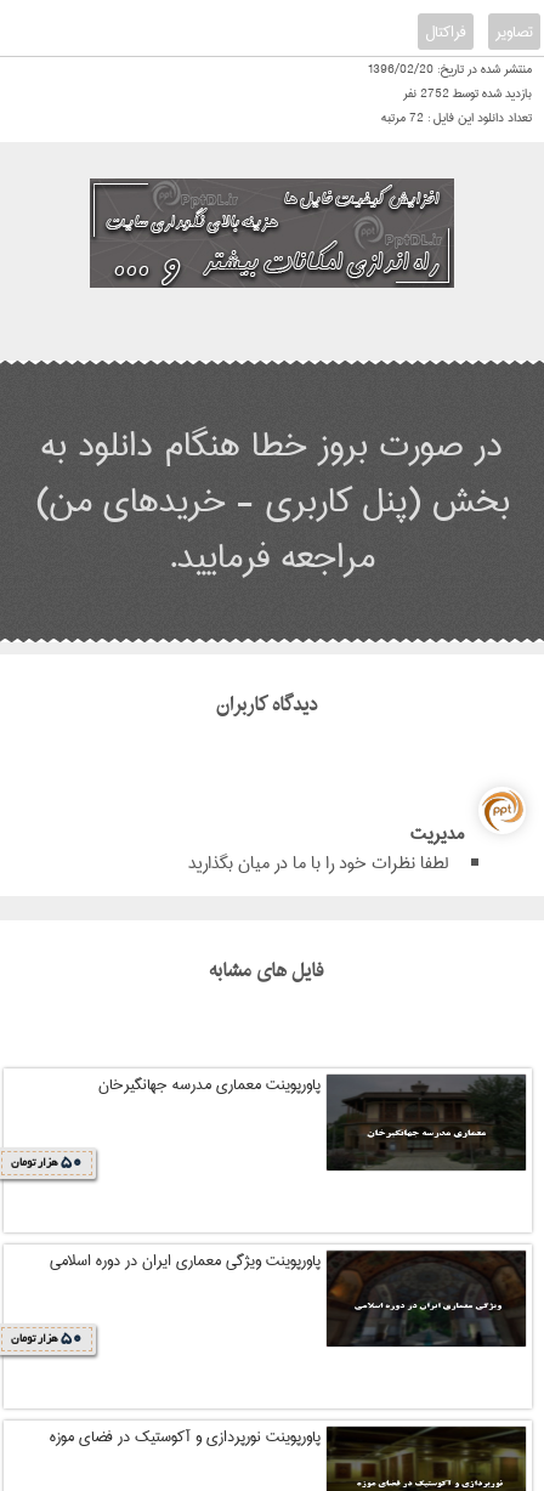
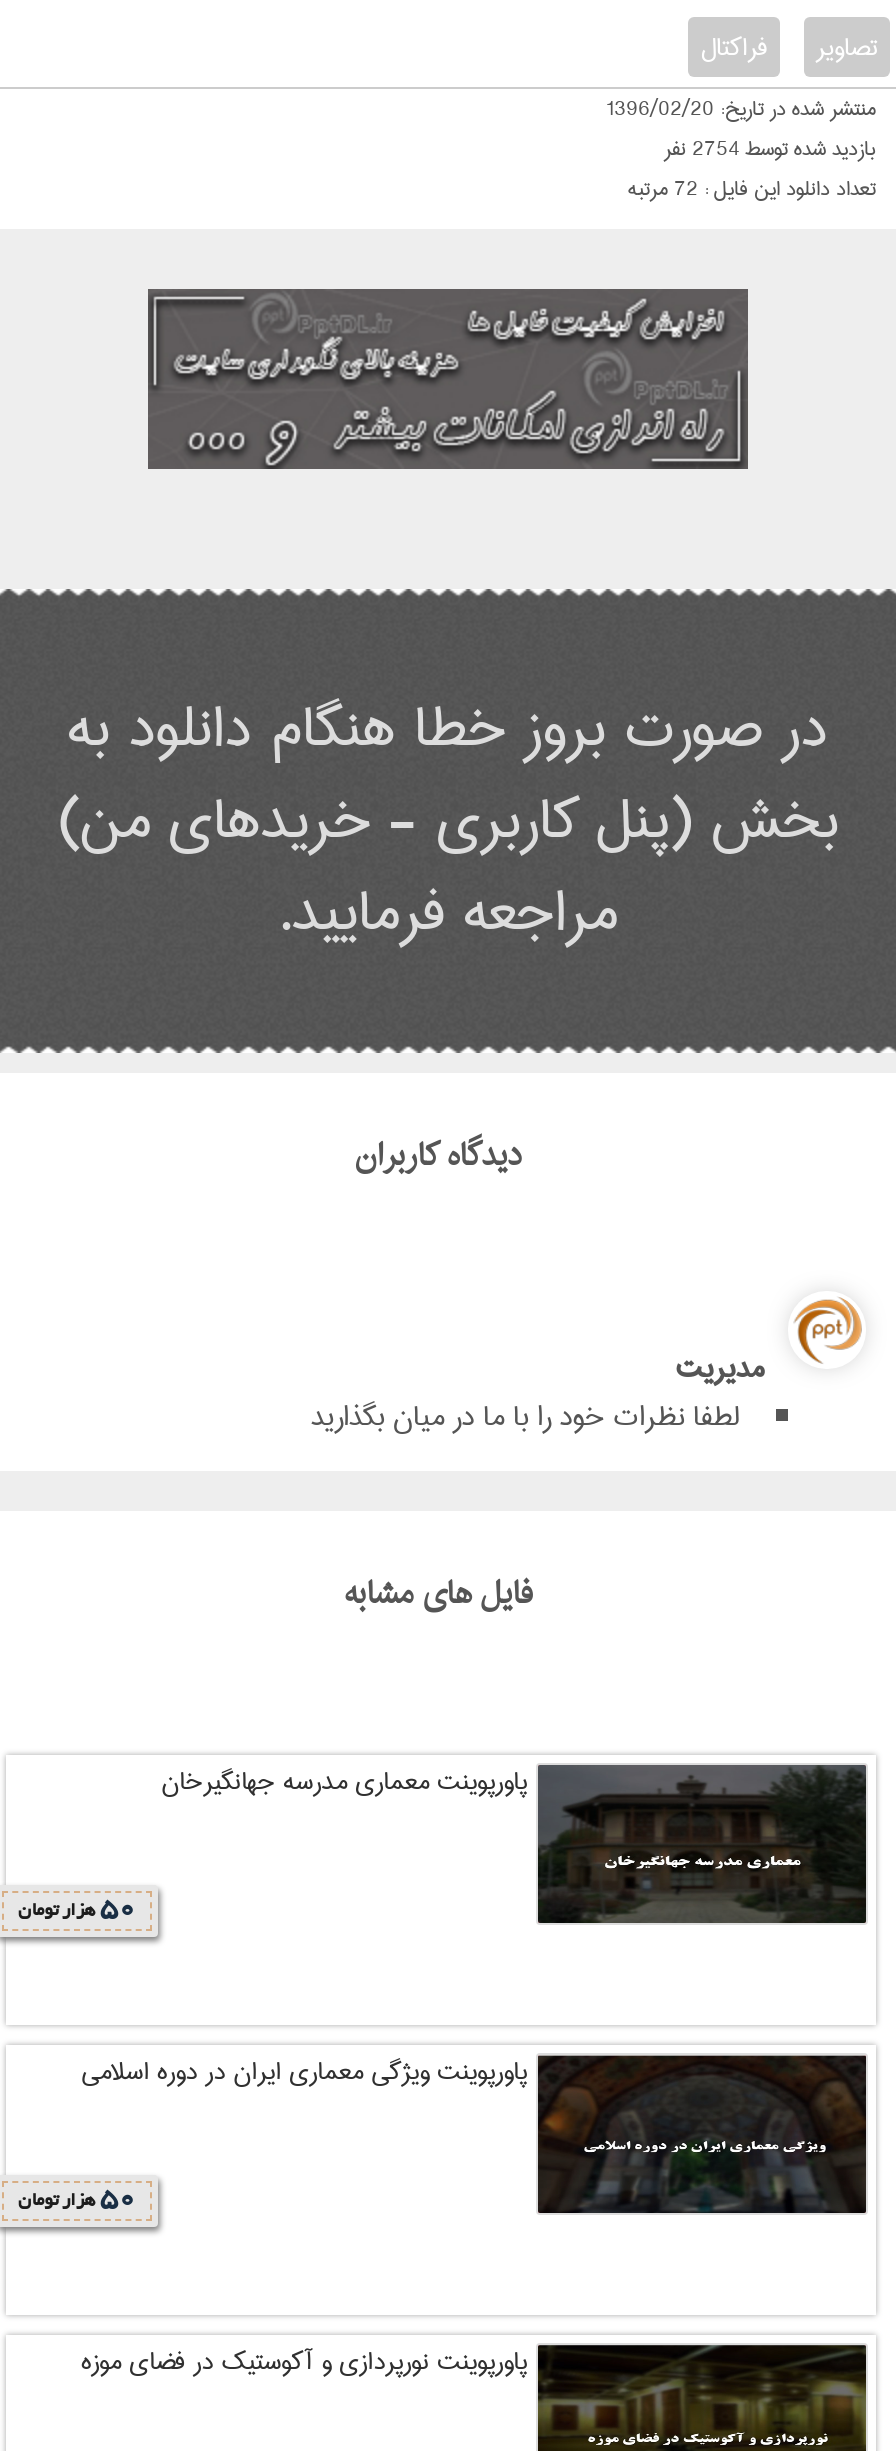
- بازدید شده توسط2752 نفر
+ بازدید شده توسط2754 نفر
